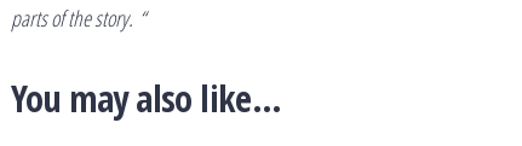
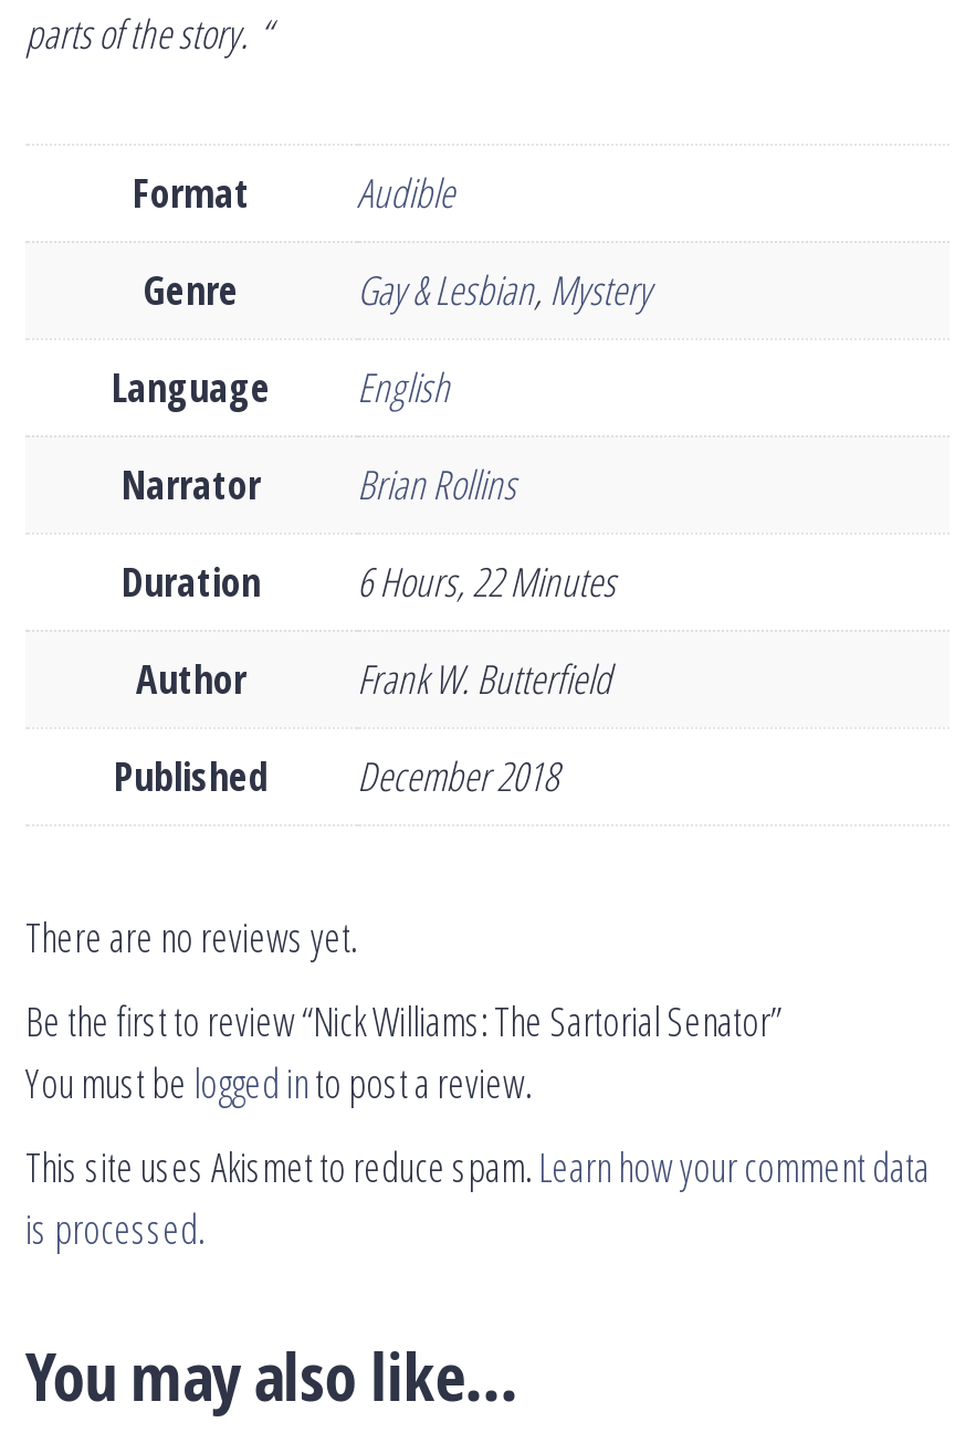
+ Format
+ Audible
+ Genre
+ Gay & Lesbian, Mystery
+ Language
+ English
+ Narrator
+ Brian Rollins
+ Duration
+ 6 Hours, 22 Minutes
+ Author
+ Frank W. Butterfield
+ Published
+ December 2018
+ There are no reviews yet.
+ Be the first to review “Nick Williams: The Sartorial Senator”
+ You must be logged into post a review.
+ This site uses Akismet to reduce spam. Learn how your comment data
+ is processed.
